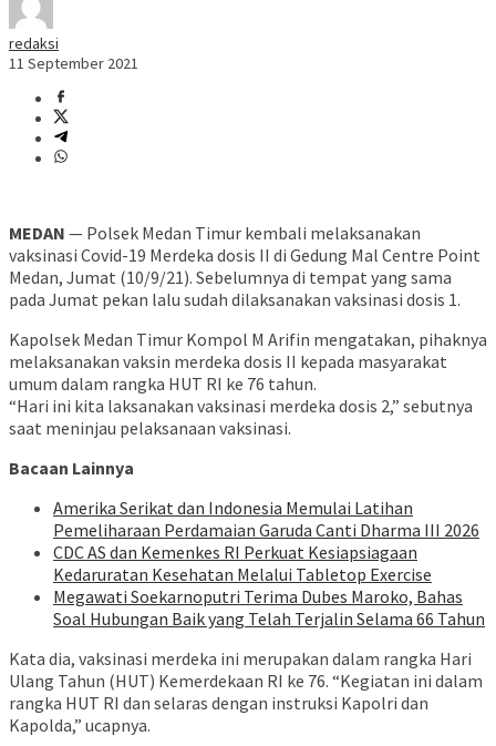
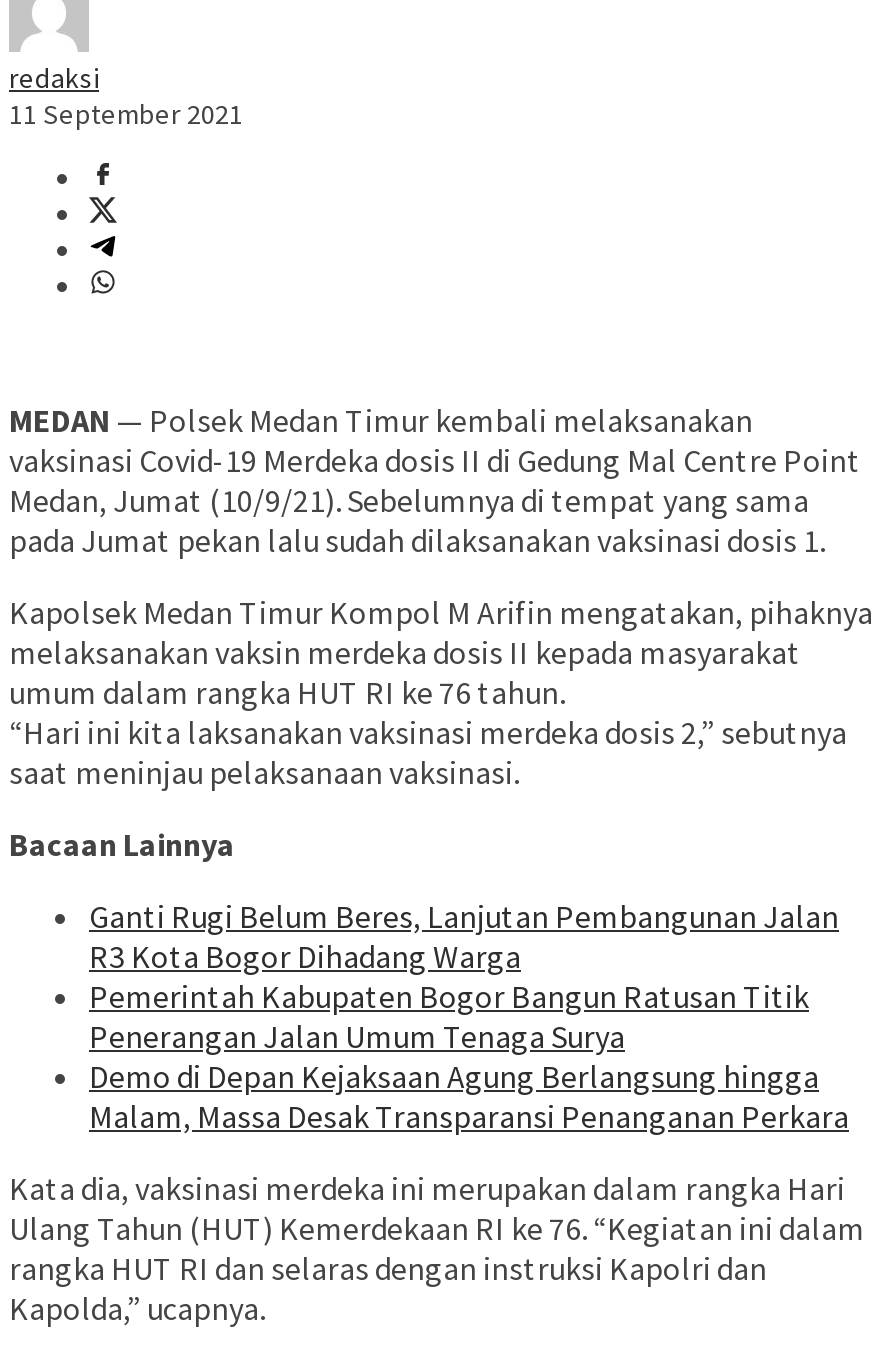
- Amerika Serikat dan Indonesia Memulai Latihan
- Pemeliharaan Perdamaian Garuda Canti Dharma III 2026
- CDC AS dan Kemenkes RI Perkuat Kesiapsiagaan
- Kedaruratan Kesehatan Melalui Tabletop Exercise
- Megawati Soekarnoputri Terima Dubes Maroko, Bahas
- Soal Hubungan Baik yang Telah Terjalin Selama 66 Tahun
+ Ganti Rugi Belum Beres, Lanjutan Pembangunan Jalan
+ R3 Kota Bogor Dihadang Warga
+ Pemerintah Kabupaten Bogor Bangun Ratusan Titik
+ Penerangan Jalan Umum Tenaga Surya
+ Demo di Depan Kejaksaan Agung Berlangsung hingga
+ Malam, Massa Desak Transparansi Penanganan Perkara
